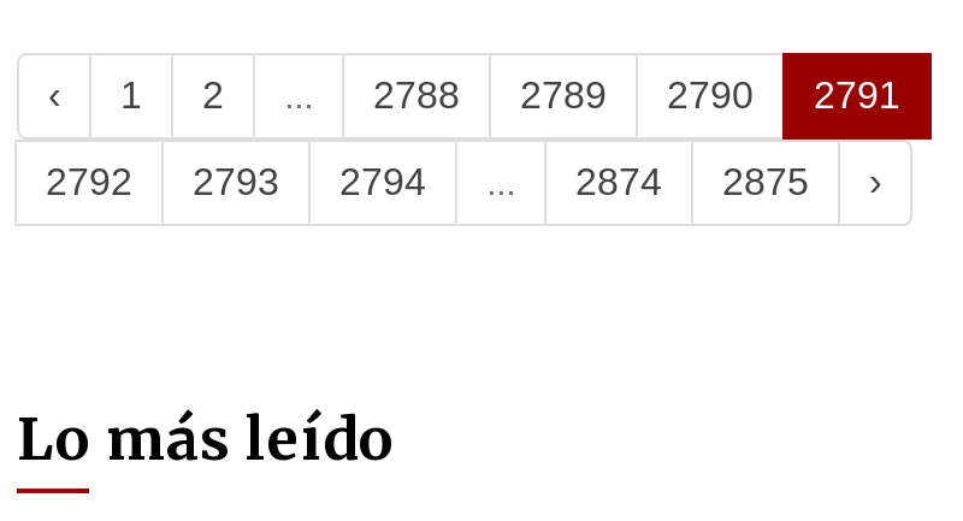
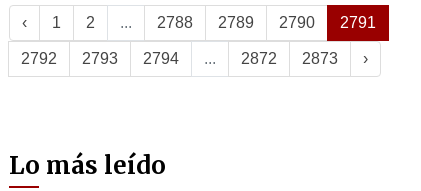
- 2874
+ 2872

- 2875
+ 2873
